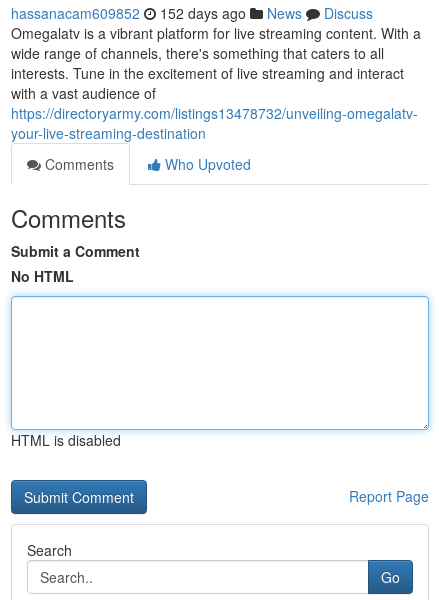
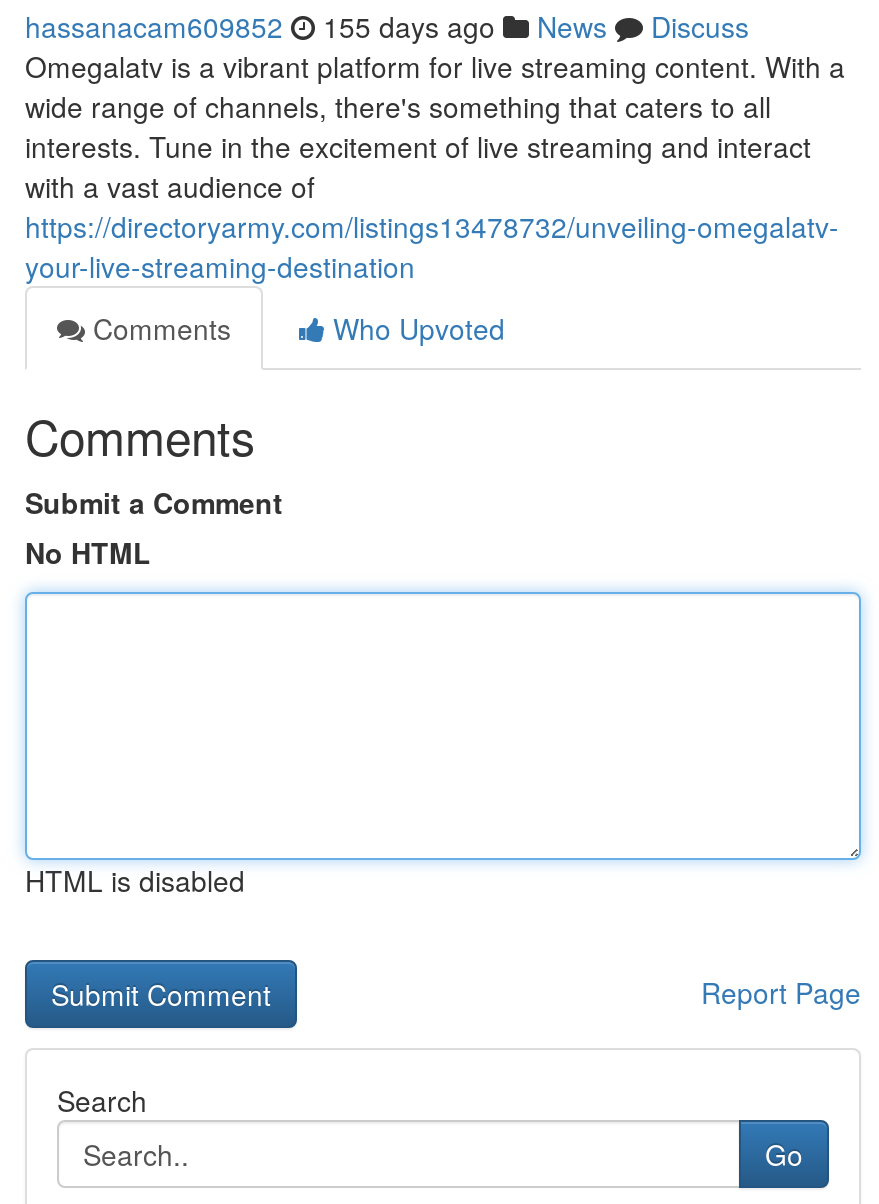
- hassanacam609852 152 days ago News Discuss
+ hassanacam609852 155 days ago News Discuss
